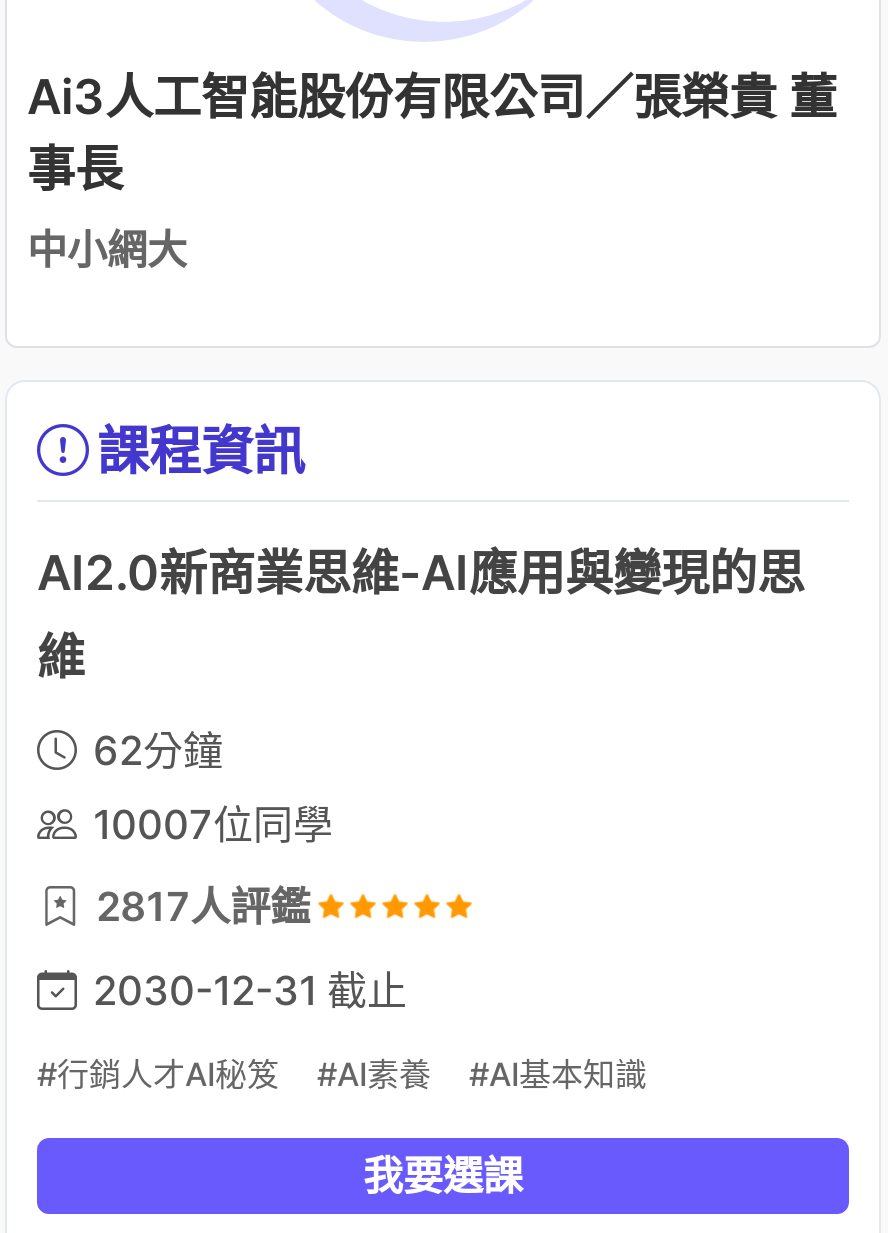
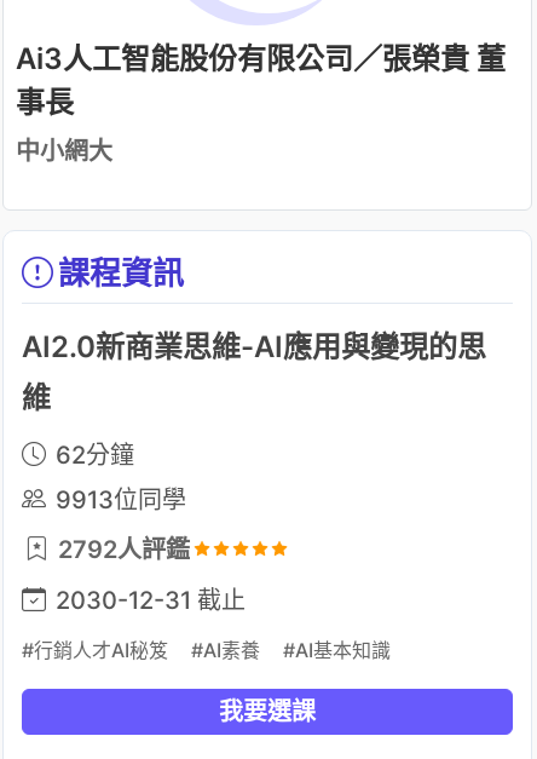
- 10007位同學
+ 9913位同學

- 2817人評鑑
+ 2792人評鑑
